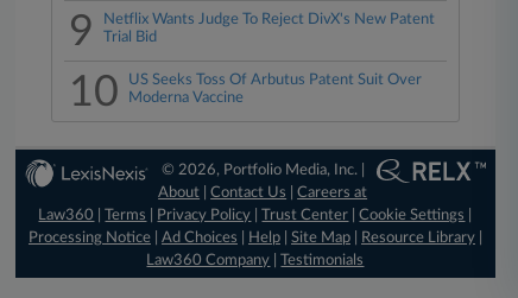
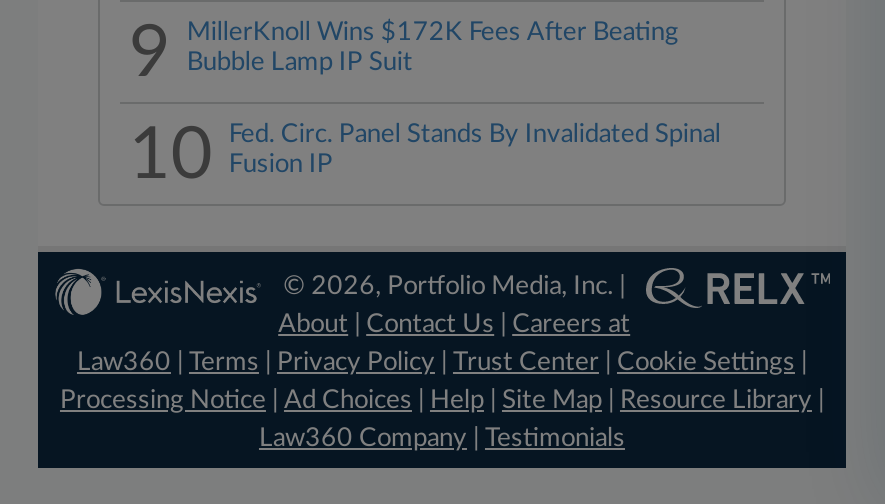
- Netflix Wants Judge To Reject DivX's New Patent
- Trial Bid
+ MillerKnoll Wins $172K Fees After Beating
+ Bubble Lamp IP Suit

- US Seeks Toss Of Arbutus Patent Suit Over
- Moderna Vaccine
+ Fed. Circ. Panel Stands By Invalidated Spinal
+ Fusion IP
